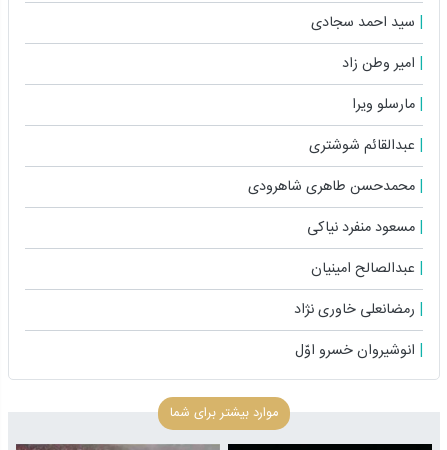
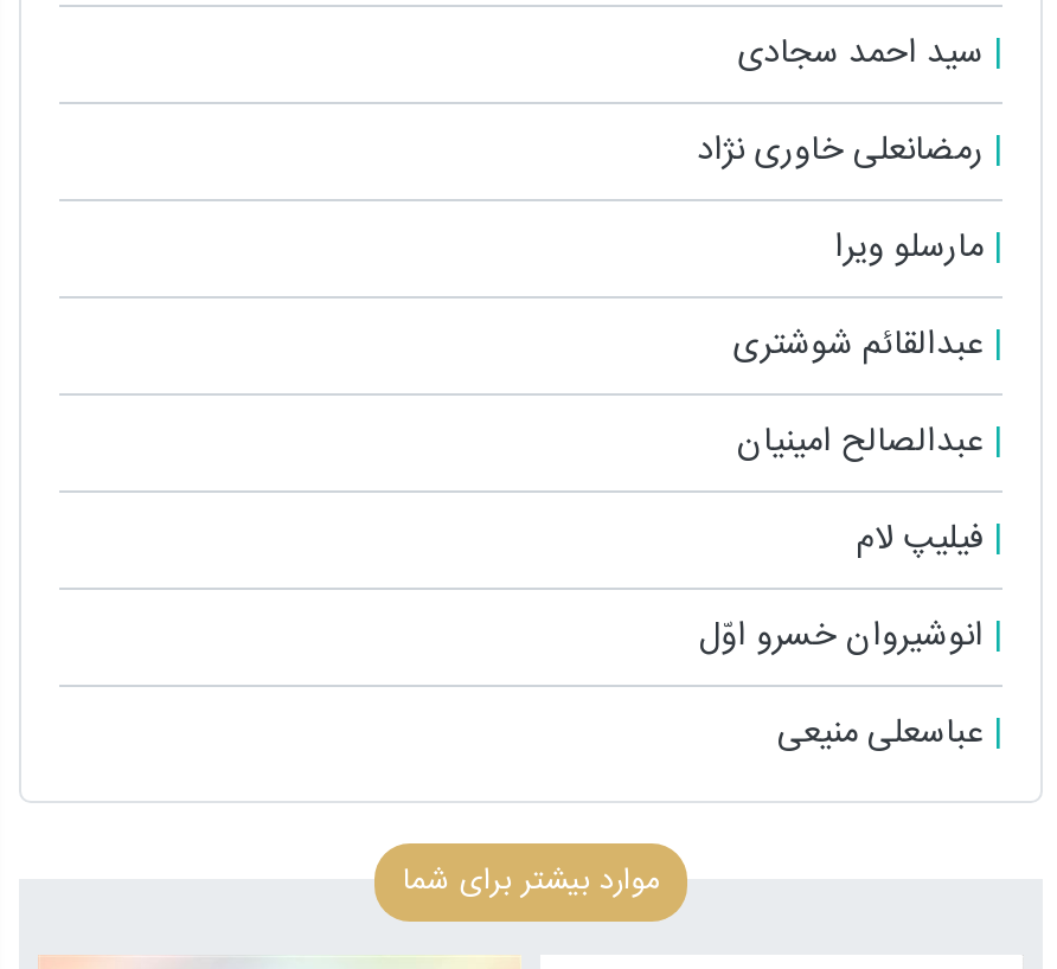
- امیر وطن زاد

- محمدحسن طاهری شاهرودی
- مسعود منفرد نیاکی

moved up: عبدالصالح امینیان

+ فیلیپ لام

moved up: رمضانعلی خاوری نژاد

moved up: انوشیروان خسرو اوّل

+ عباسعلی منیعی
